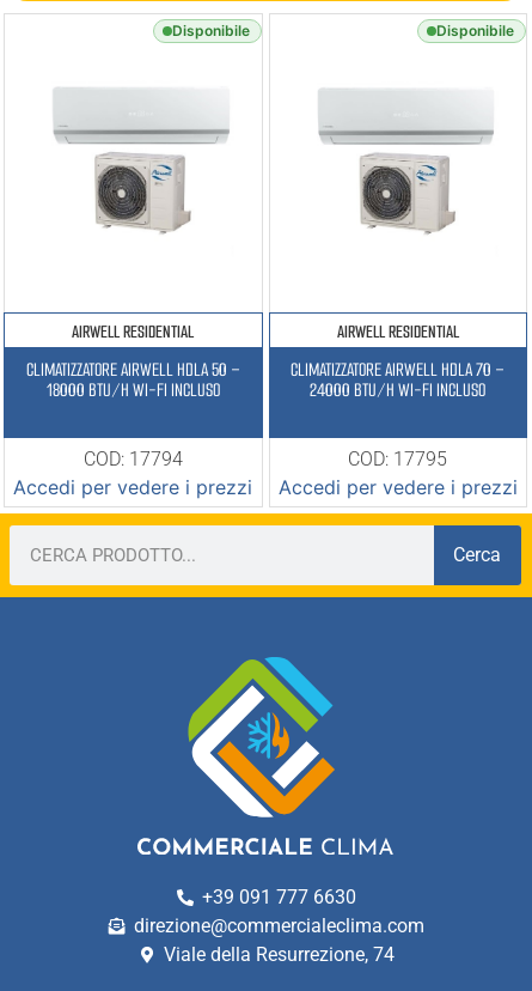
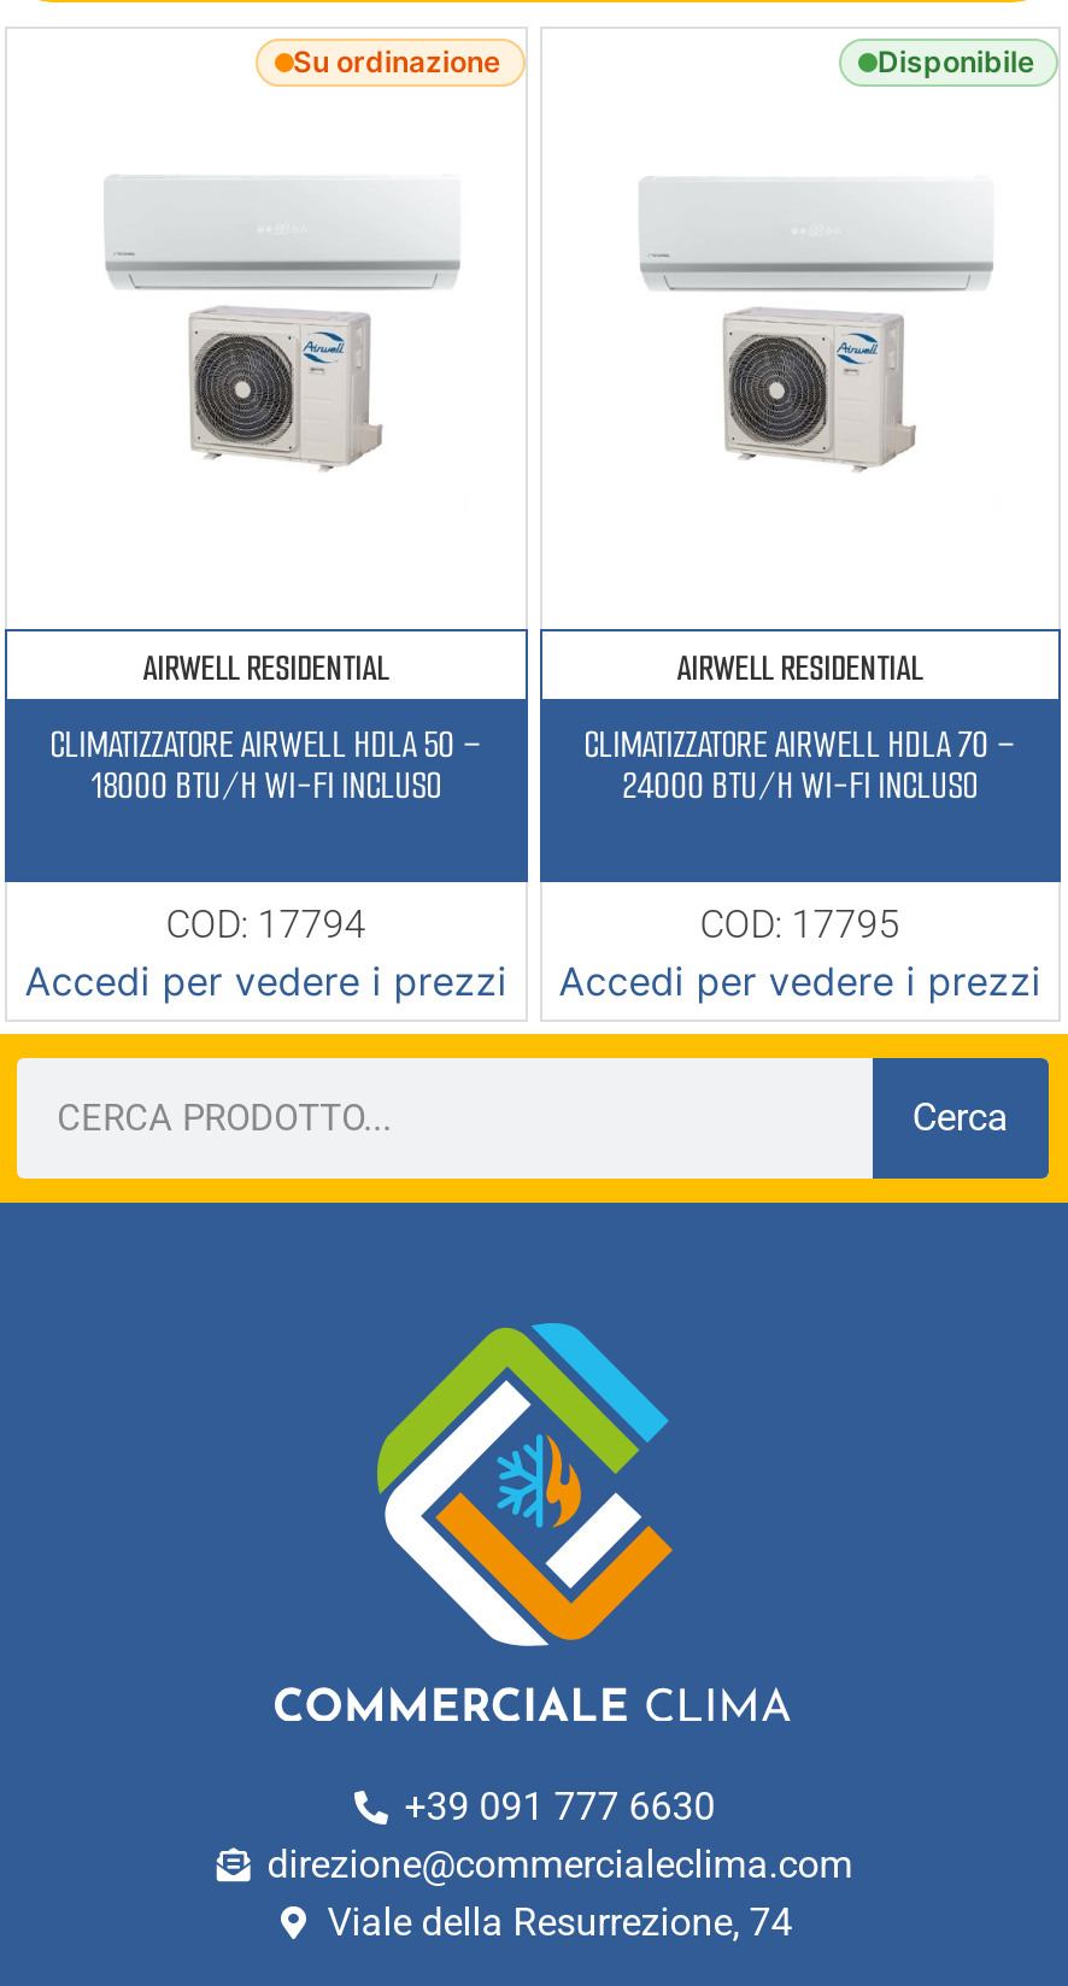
- Disponibile
+ Su ordinazione
